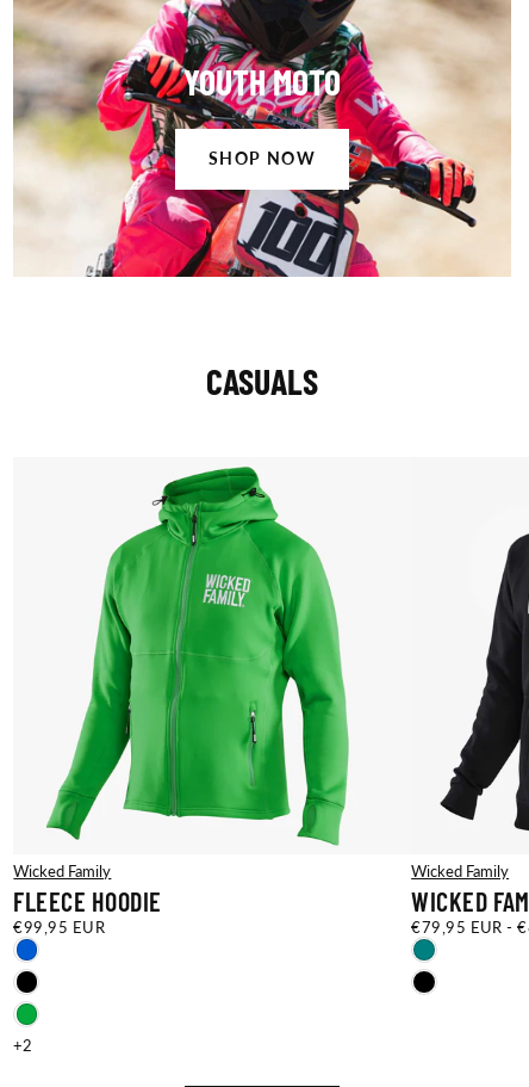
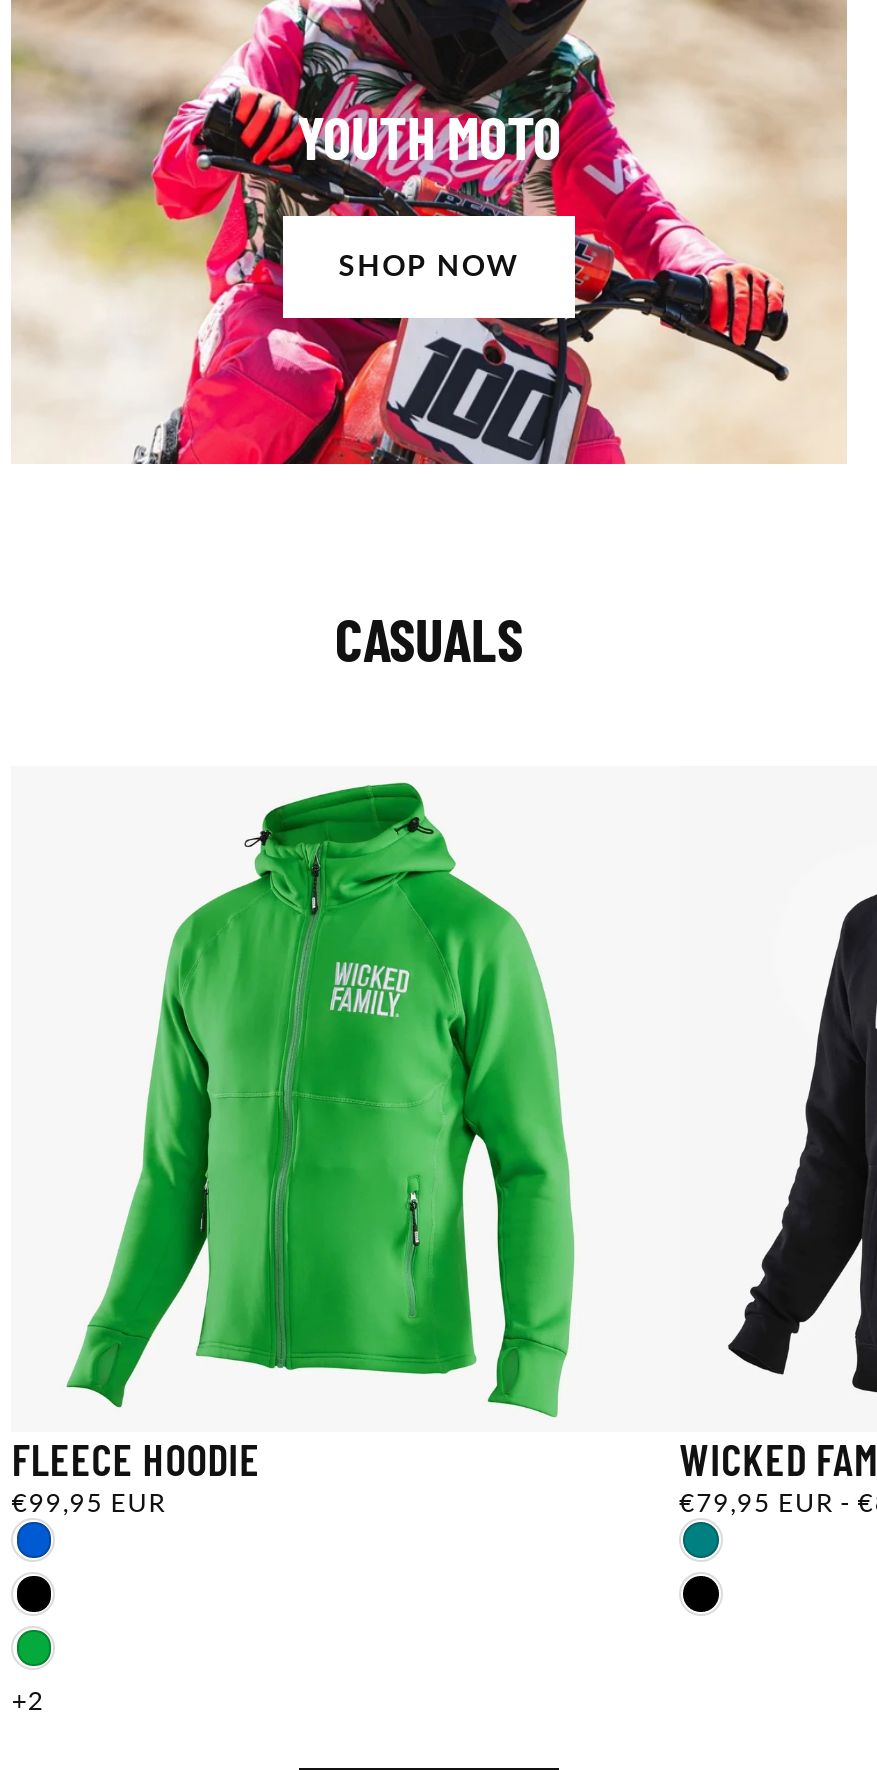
- Wicked Family

- Wicked Family
